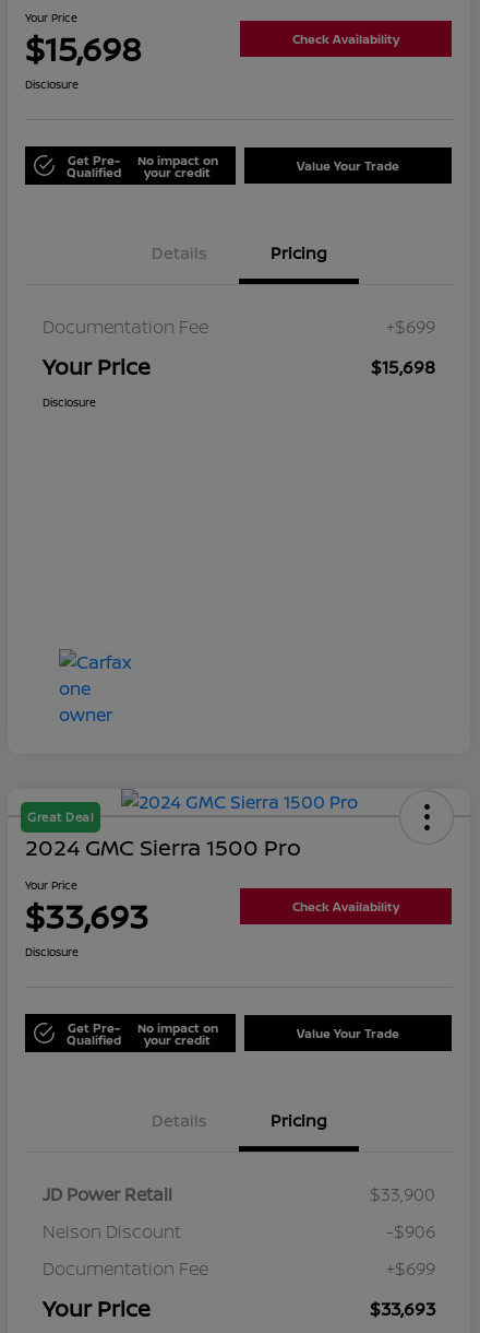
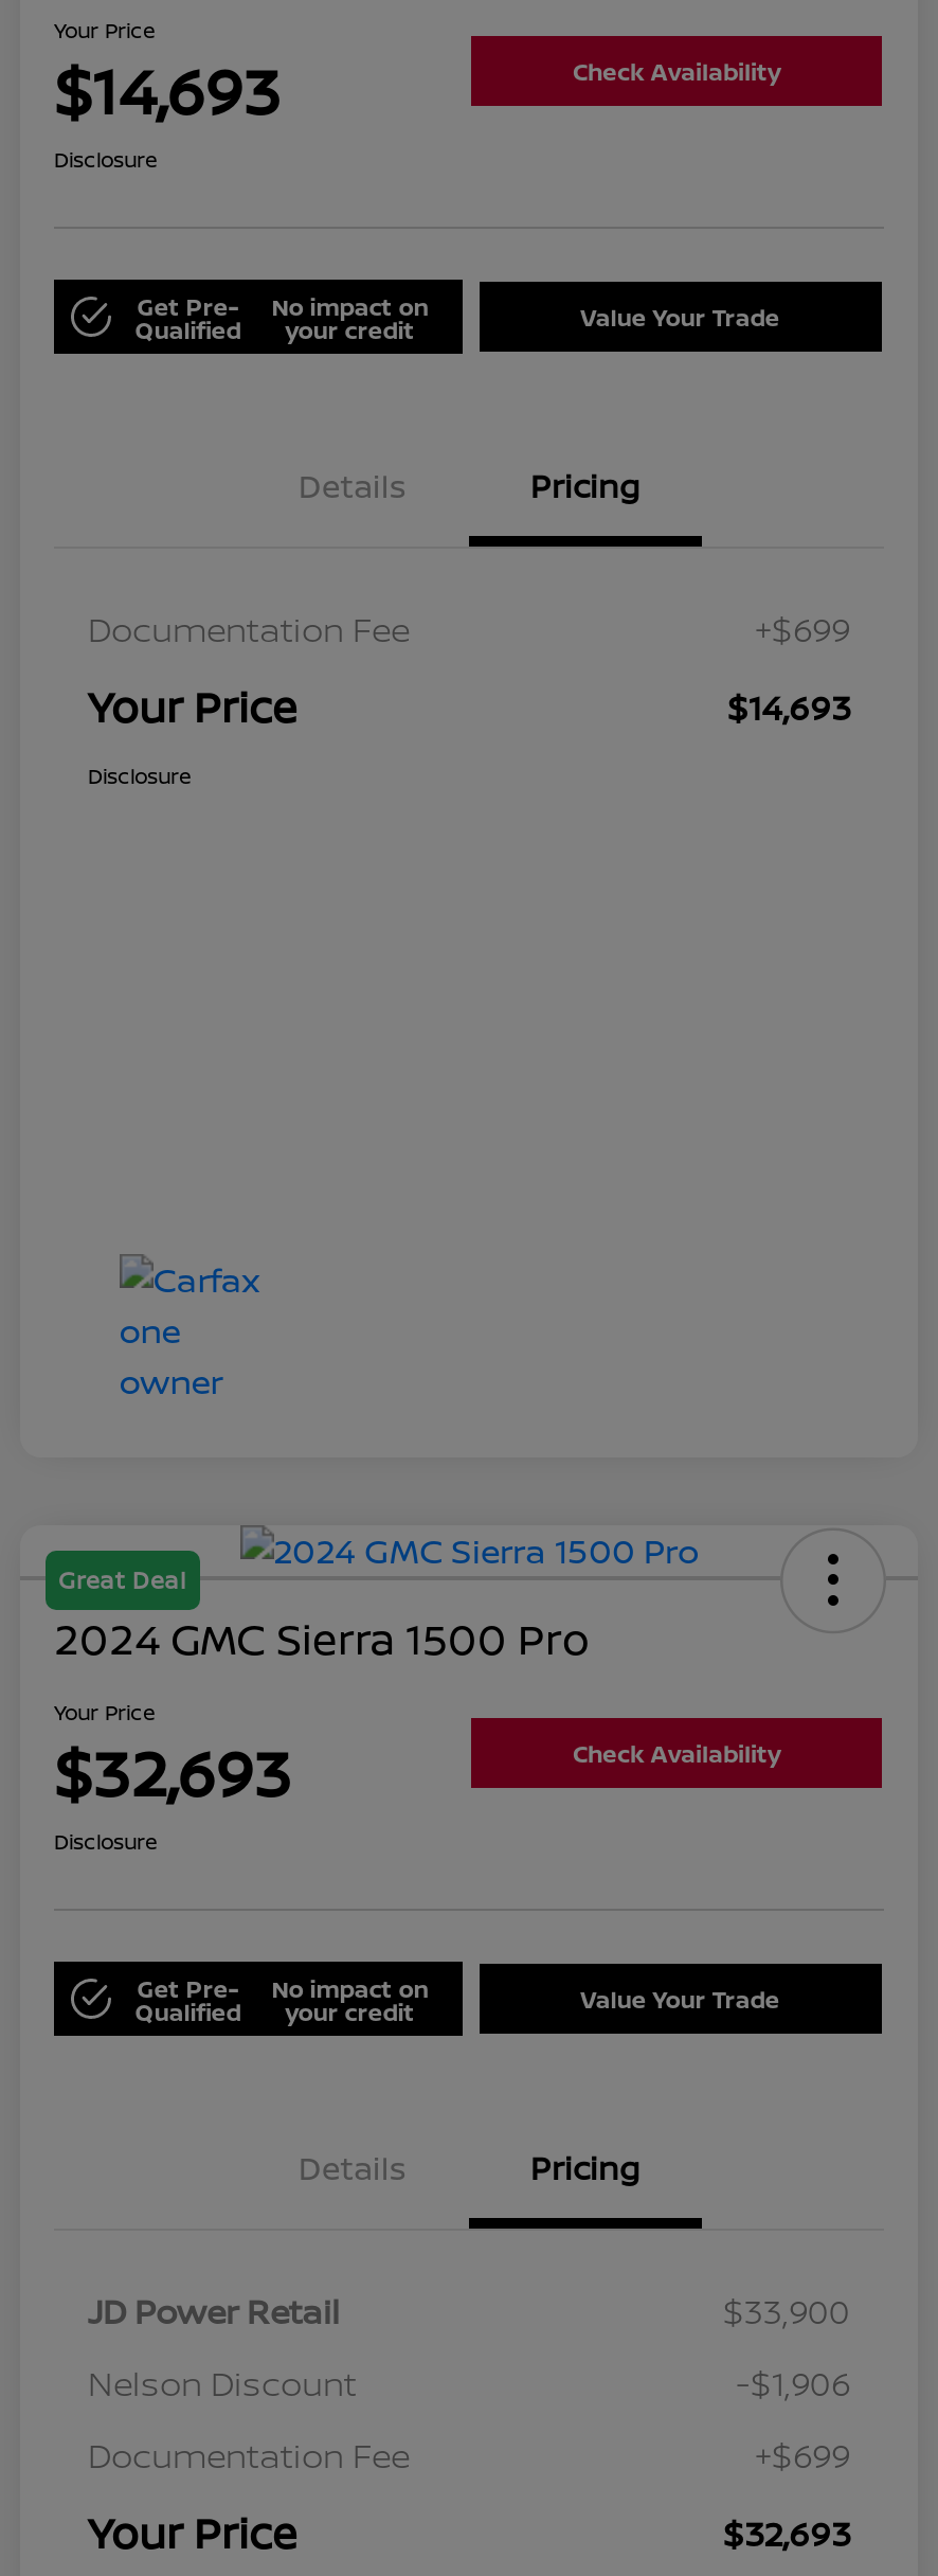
- $15,698
+ $14,693

- $15,698
+ $14,693

- $33,693
+ $32,693

- -$906
+ -$1,906

- $33,693
+ $32,693
